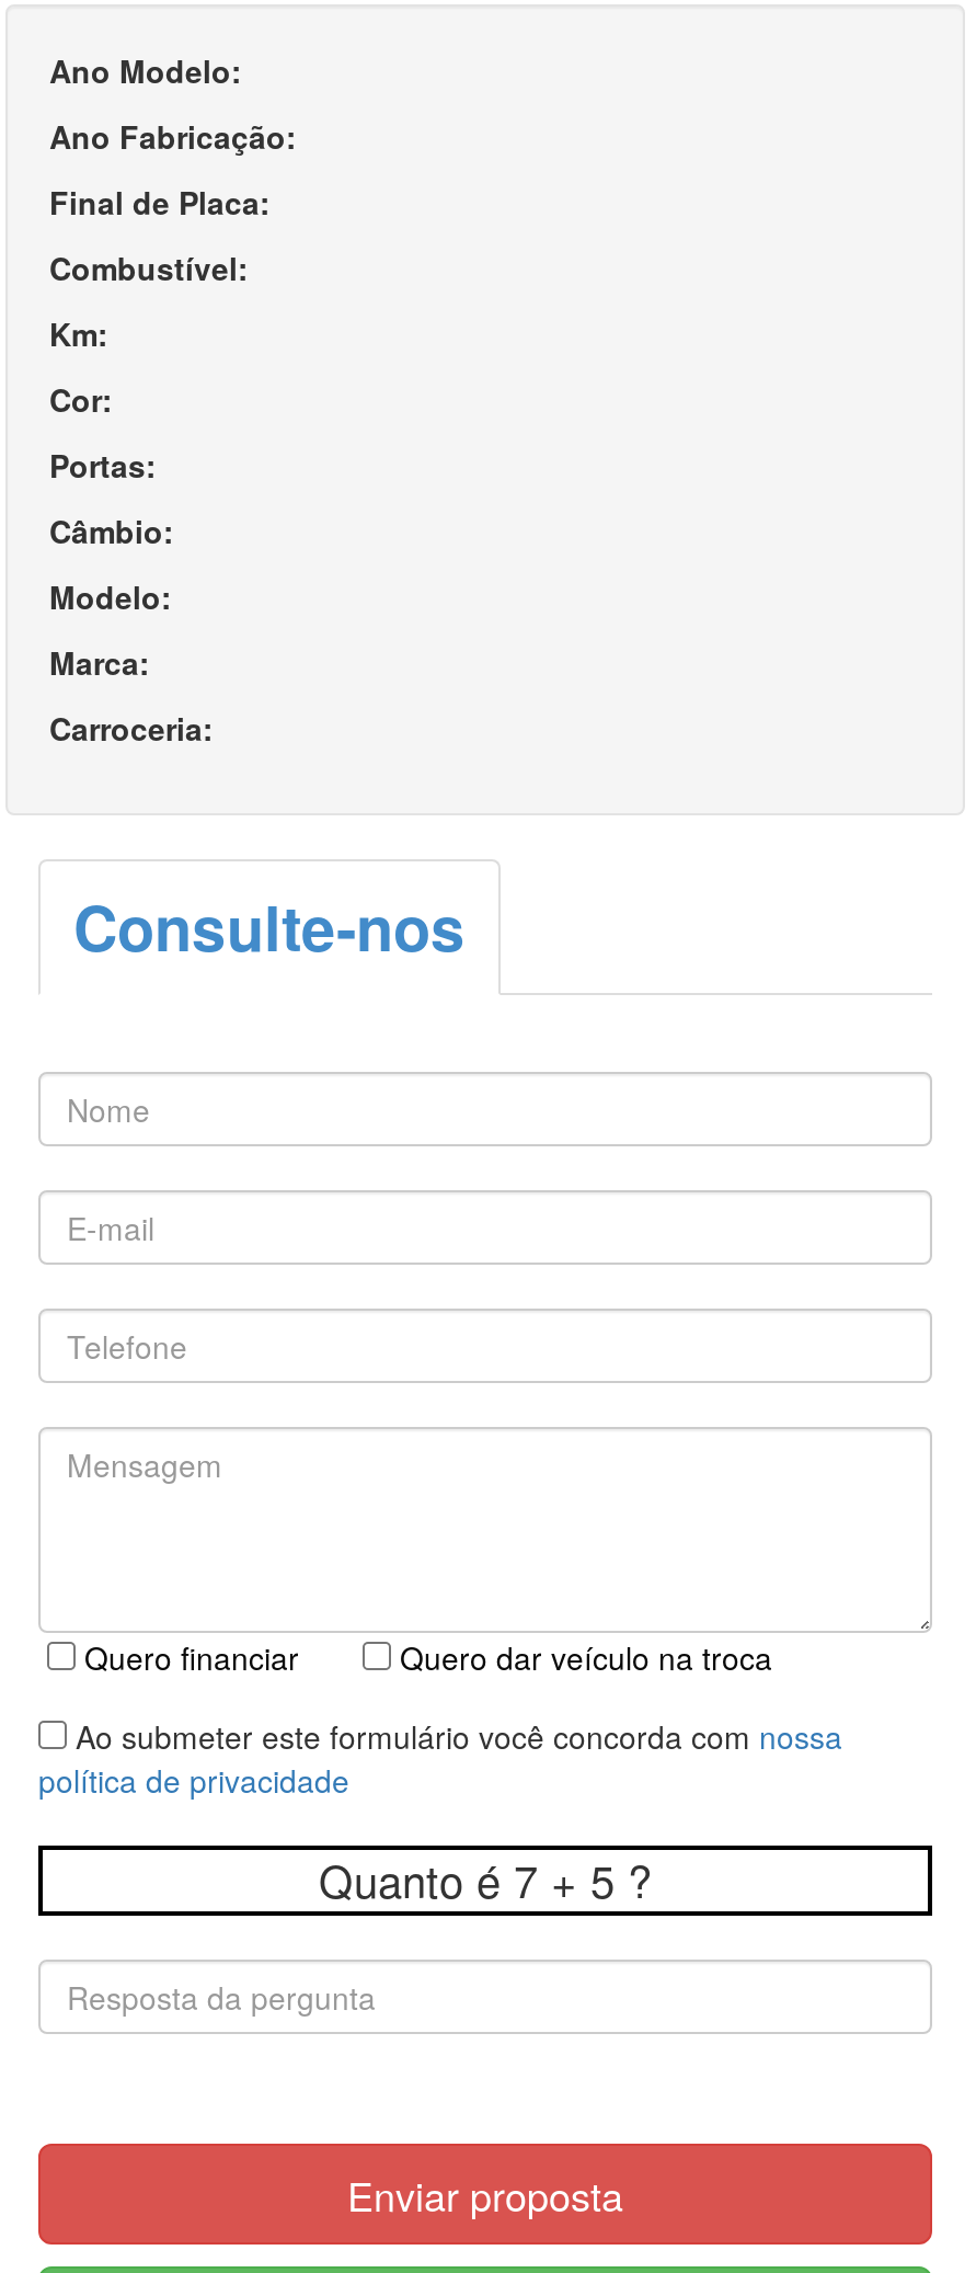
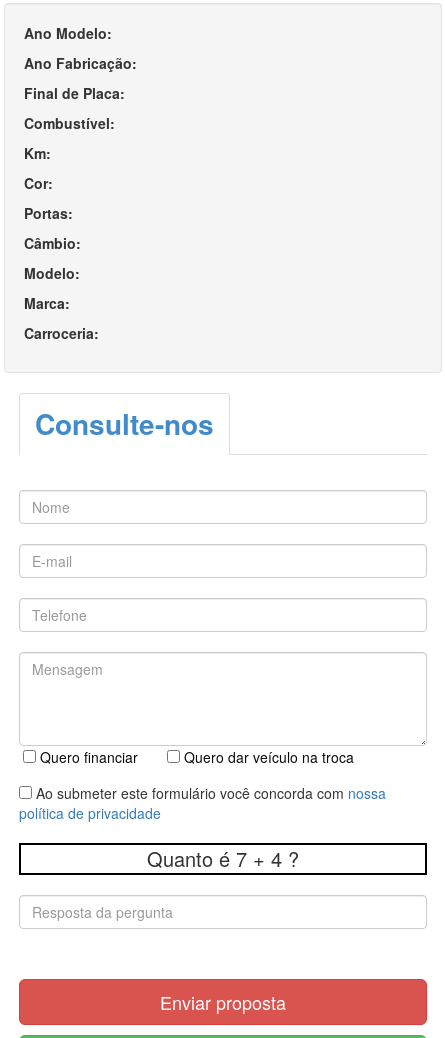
- Quanto é 7 + 5 ?
+ Quanto é 7 + 4 ?
